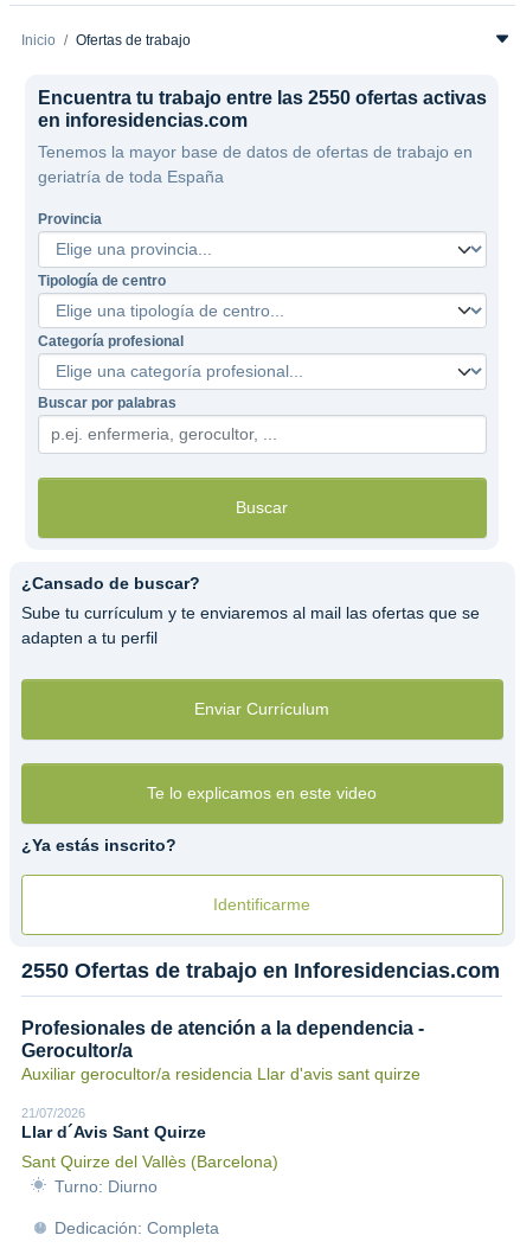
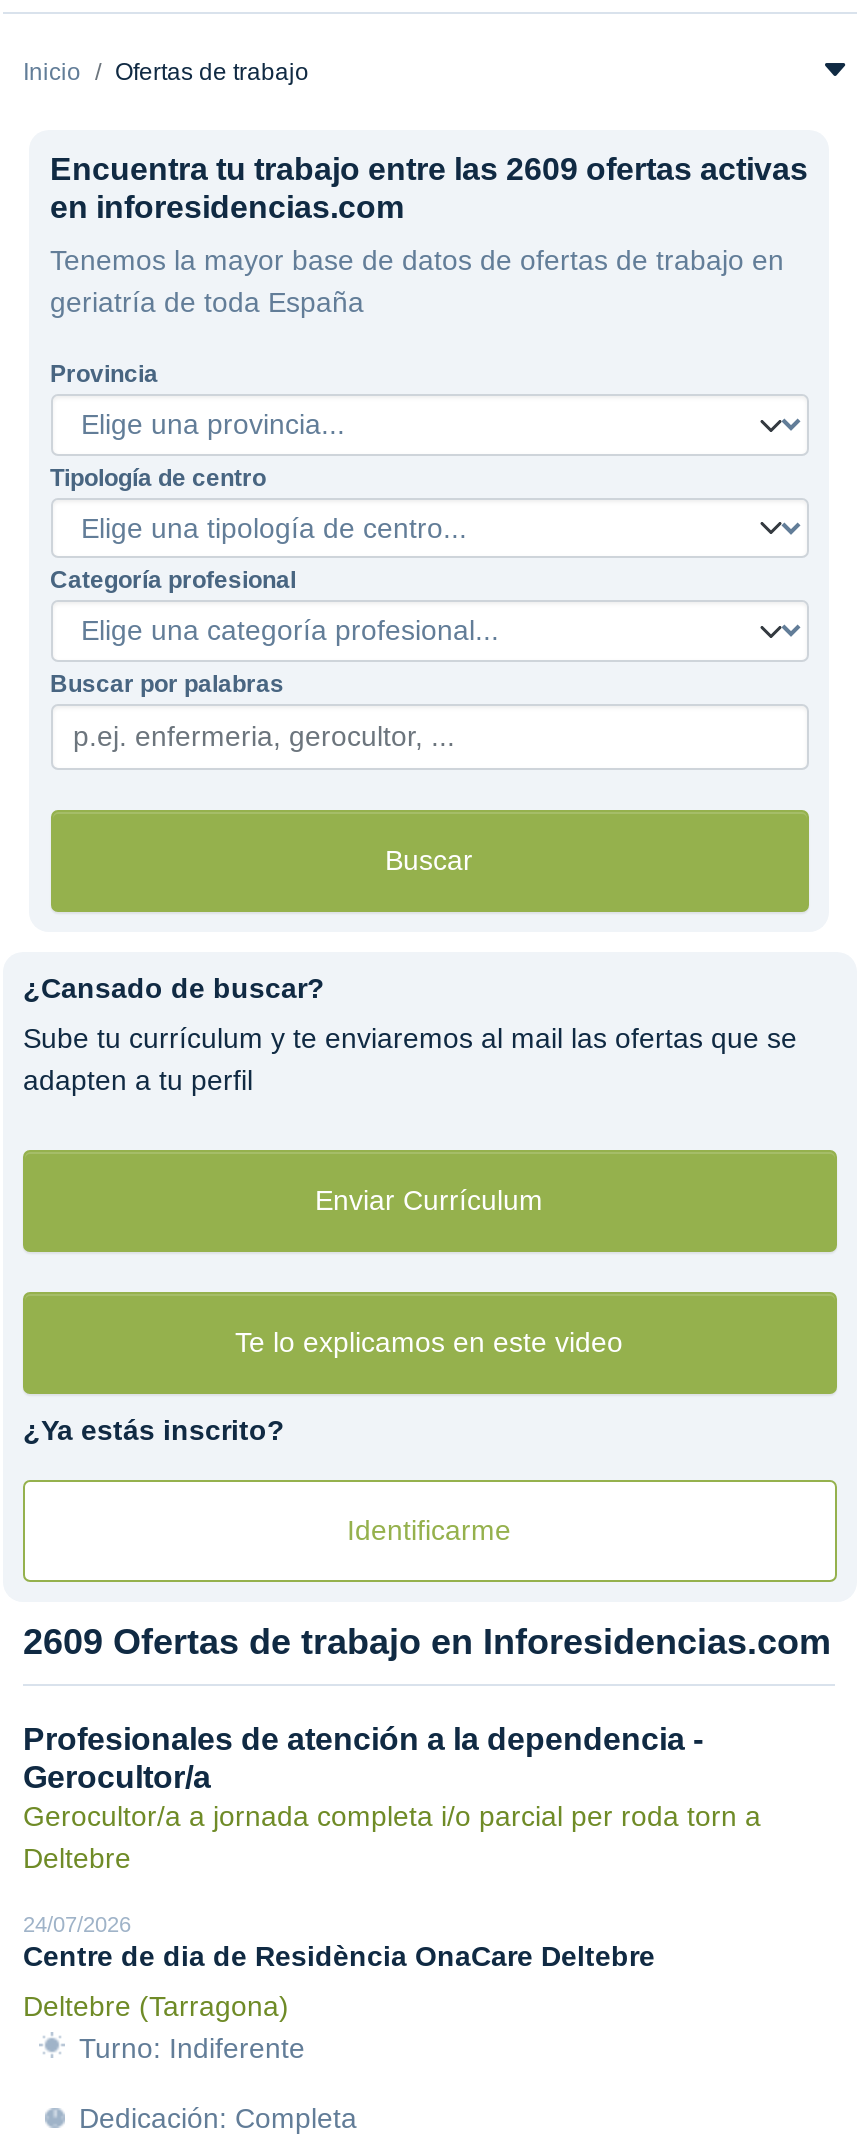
- Encuentra tu trabajo entre las 2550 ofertas activas
+ Encuentra tu trabajo entre las 2609 ofertas activas

- 2550 Ofertas de trabajo en Inforesidencias.com
+ 2609 Ofertas de trabajo en Inforesidencias.com

- Auxiliar gerocultor/a residencia Llar d'avis sant quirze
+ Gerocultor/a a jornada completa i/o parcial per roda torn a
+ Deltebre

- 21/07/2026
- Llar d´Avis Sant Quirze
+ 24/07/2026
+ Centre de dia de Residència OnaCare Deltebre

- Sant Quirze del Vallès (Barcelona)
- Turno: Diurno
+ Deltebre (Tarragona)
+ Turno: Indiferente
